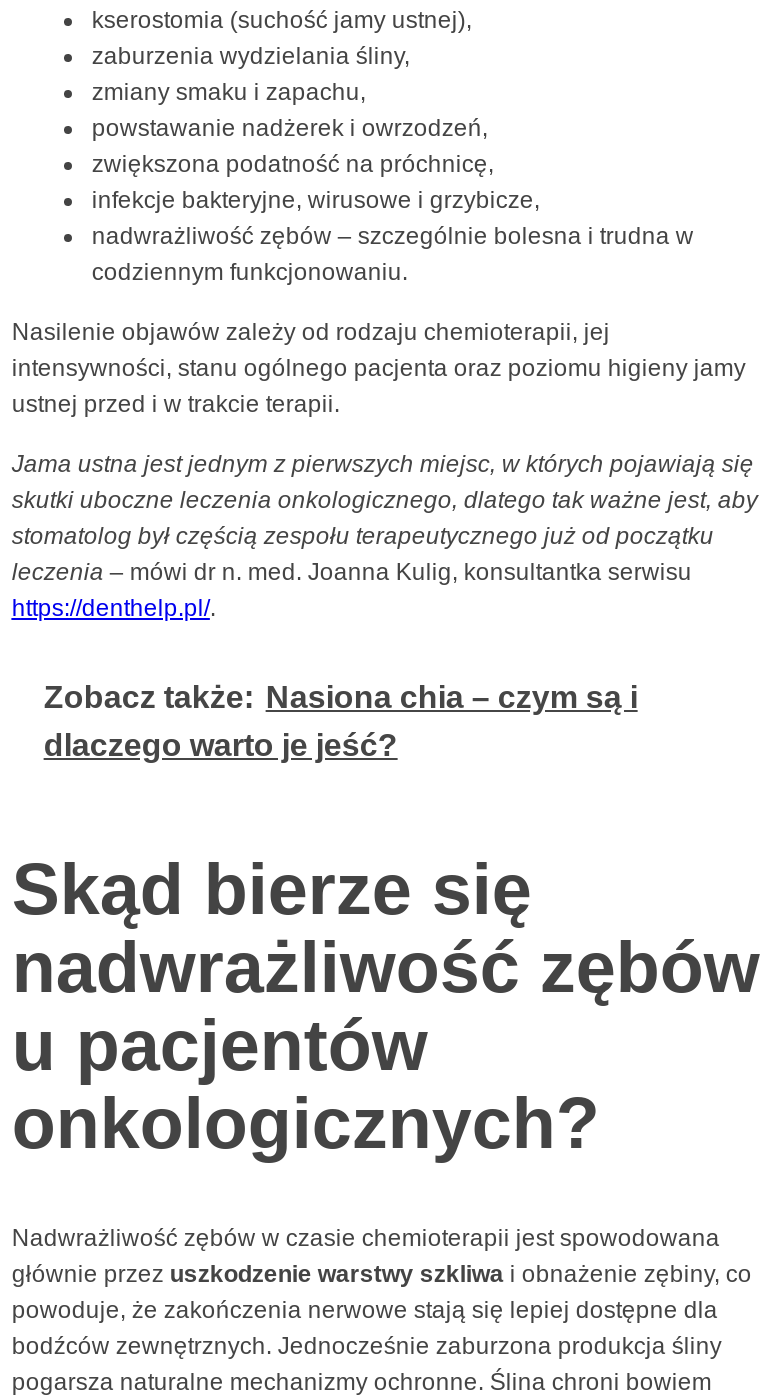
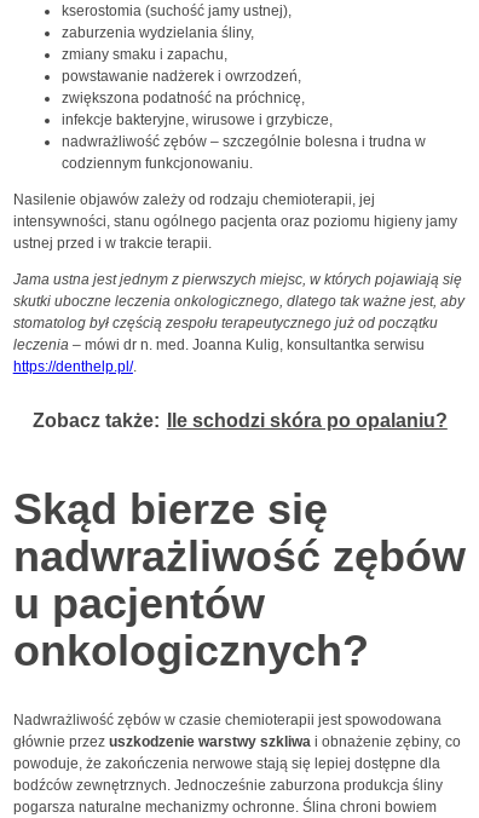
- Zobacz także: Nasiona chia – czym są i
- dlaczego warto je jeść?
+ Zobacz także: Ile schodzi skóra po opalaniu?
